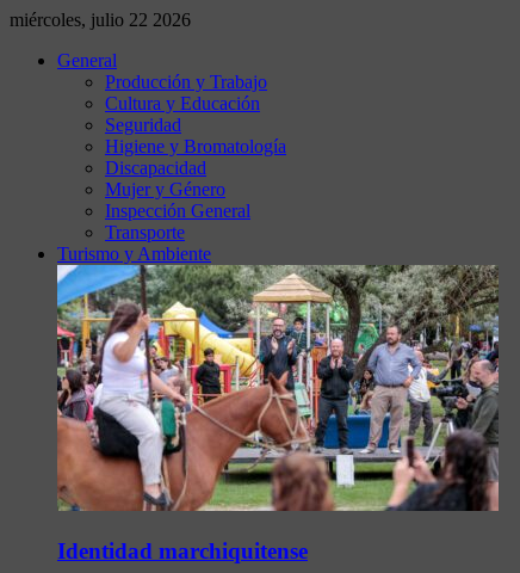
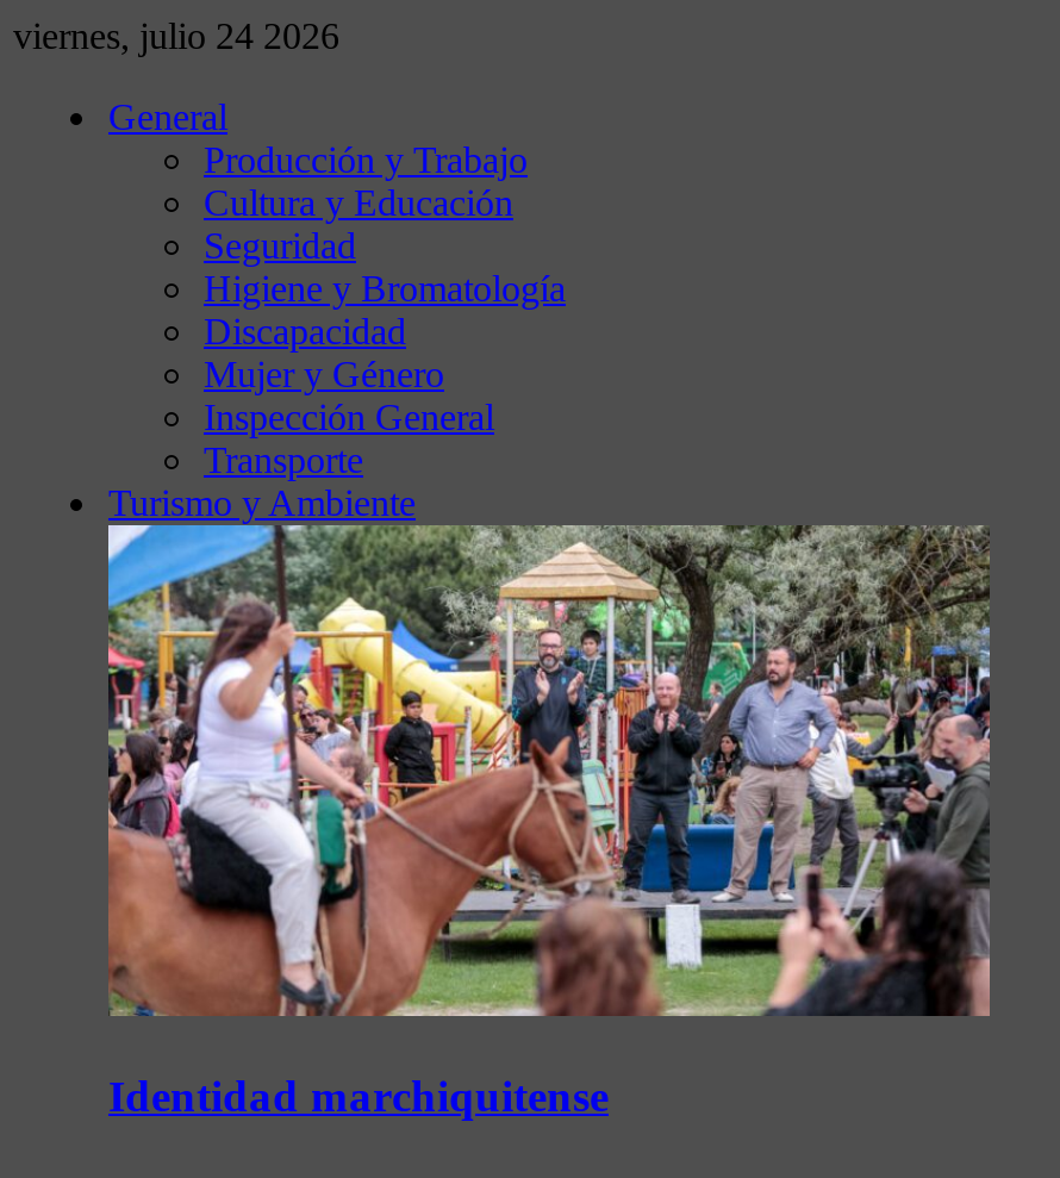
- miércoles, julio 22 2026
+ viernes, julio 24 2026
